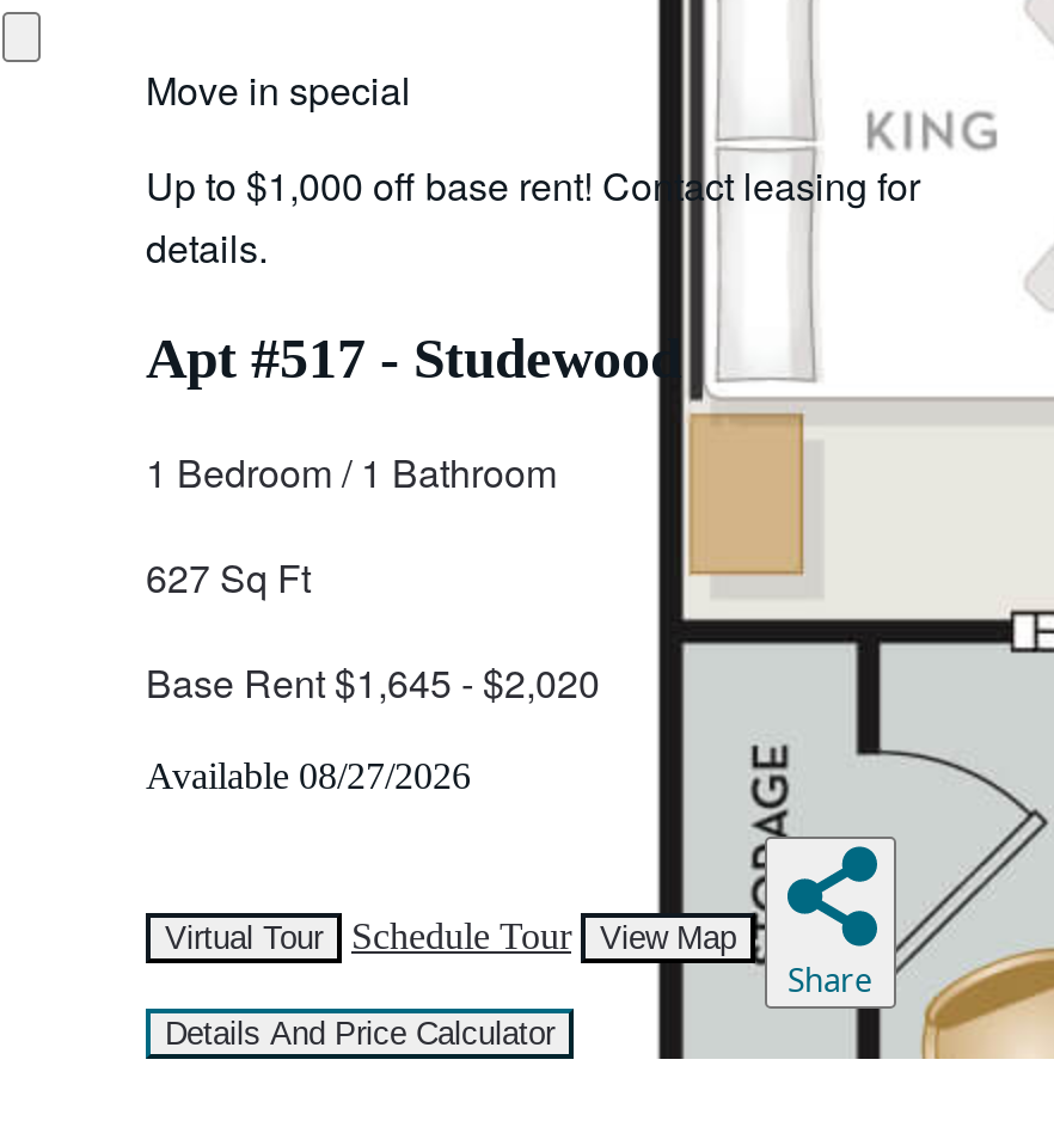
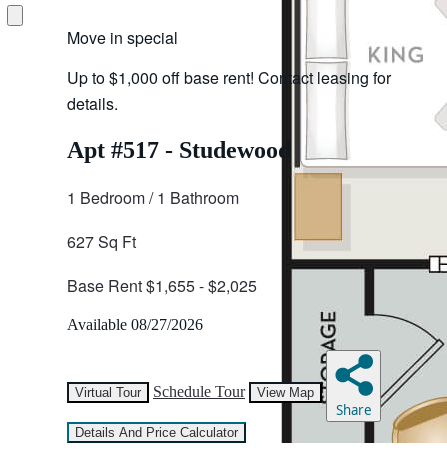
- Base Rent $1,645 - $2,020
+ Base Rent $1,655 - $2,025
